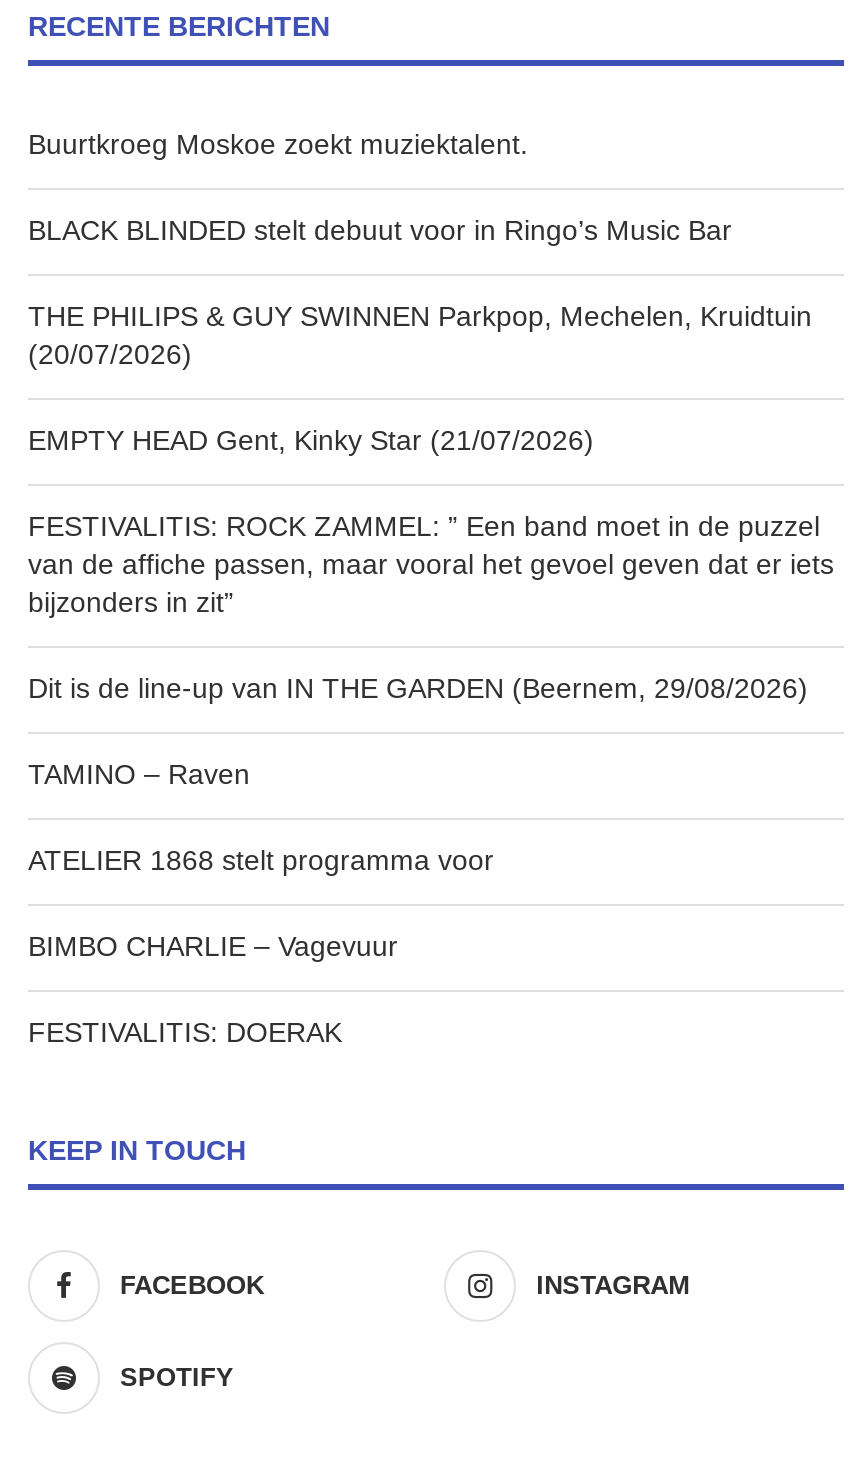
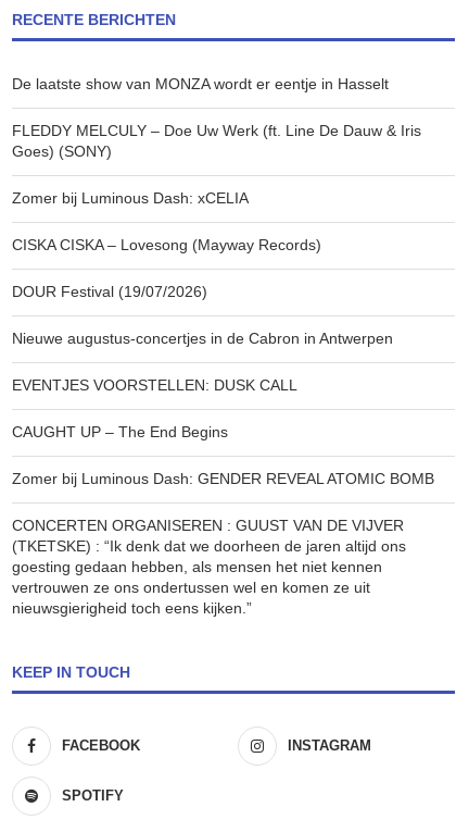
- Buurtkroeg Moskoe zoekt muziektalent.
+ De laatste show van MONZA wordt er eentje in Hasselt

- BLACK BLINDED stelt debuut voor in Ringo’s Music Bar
+ FLEDDY MELCULY – Doe Uw Werk (ft. Line De Dauw & Iris
+ Goes) (SONY)

- THE PHILIPS & GUY SWINNEN Parkpop, Mechelen, Kruidtuin
- (20/07/2026)
+ Zomer bij Luminous Dash: xCELIA

- EMPTY HEAD Gent, Kinky Star (21/07/2026)
+ CISKA CISKA – Lovesong (Mayway Records)

- FESTIVALITIS: ROCK ZAMMEL: ” Een band moet in de puzzel
- van de affiche passen, maar vooral het gevoel geven dat er iets
- bijzonders in zit”
+ DOUR Festival (19/07/2026)

- Dit is de line-up van IN THE GARDEN (Beernem, 29/08/2026)
+ Nieuwe augustus-concertjes in de Cabron in Antwerpen

- TAMINO – Raven
+ EVENTJES VOORSTELLEN: DUSK CALL

- ATELIER 1868 stelt programma voor
+ CAUGHT UP – The End Begins

- BIMBO CHARLIE – Vagevuur
+ Zomer bij Luminous Dash: GENDER REVEAL ATOMIC BOMB

- FESTIVALITIS: DOERAK
+ CONCERTEN ORGANISEREN : GUUST VAN DE VIJVER
+ (TKETSKE) : “Ik denk dat we doorheen de jaren altijd ons
+ goesting gedaan hebben, als mensen het niet kennen
+ vertrouwen ze ons ondertussen wel en komen ze uit
+ nieuwsgierigheid toch eens kijken.”
